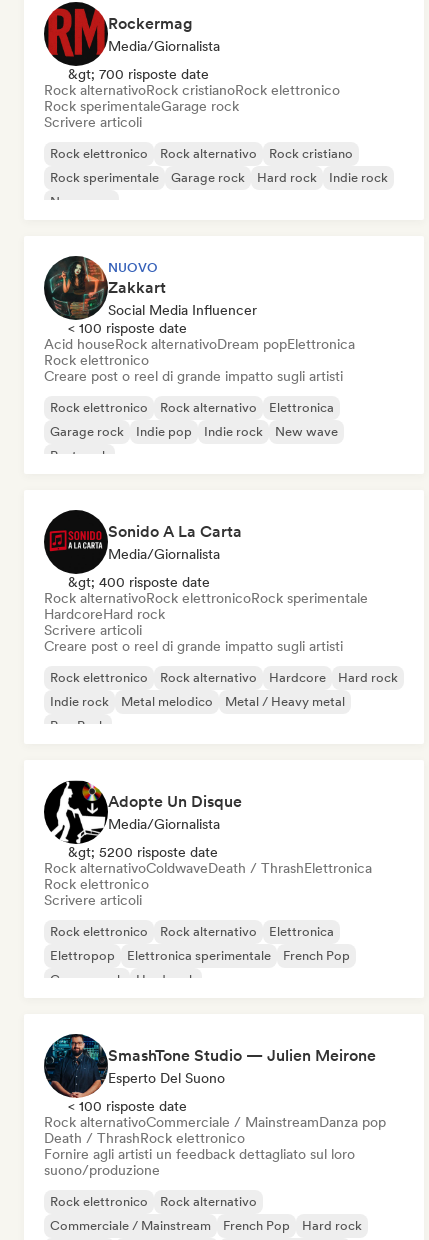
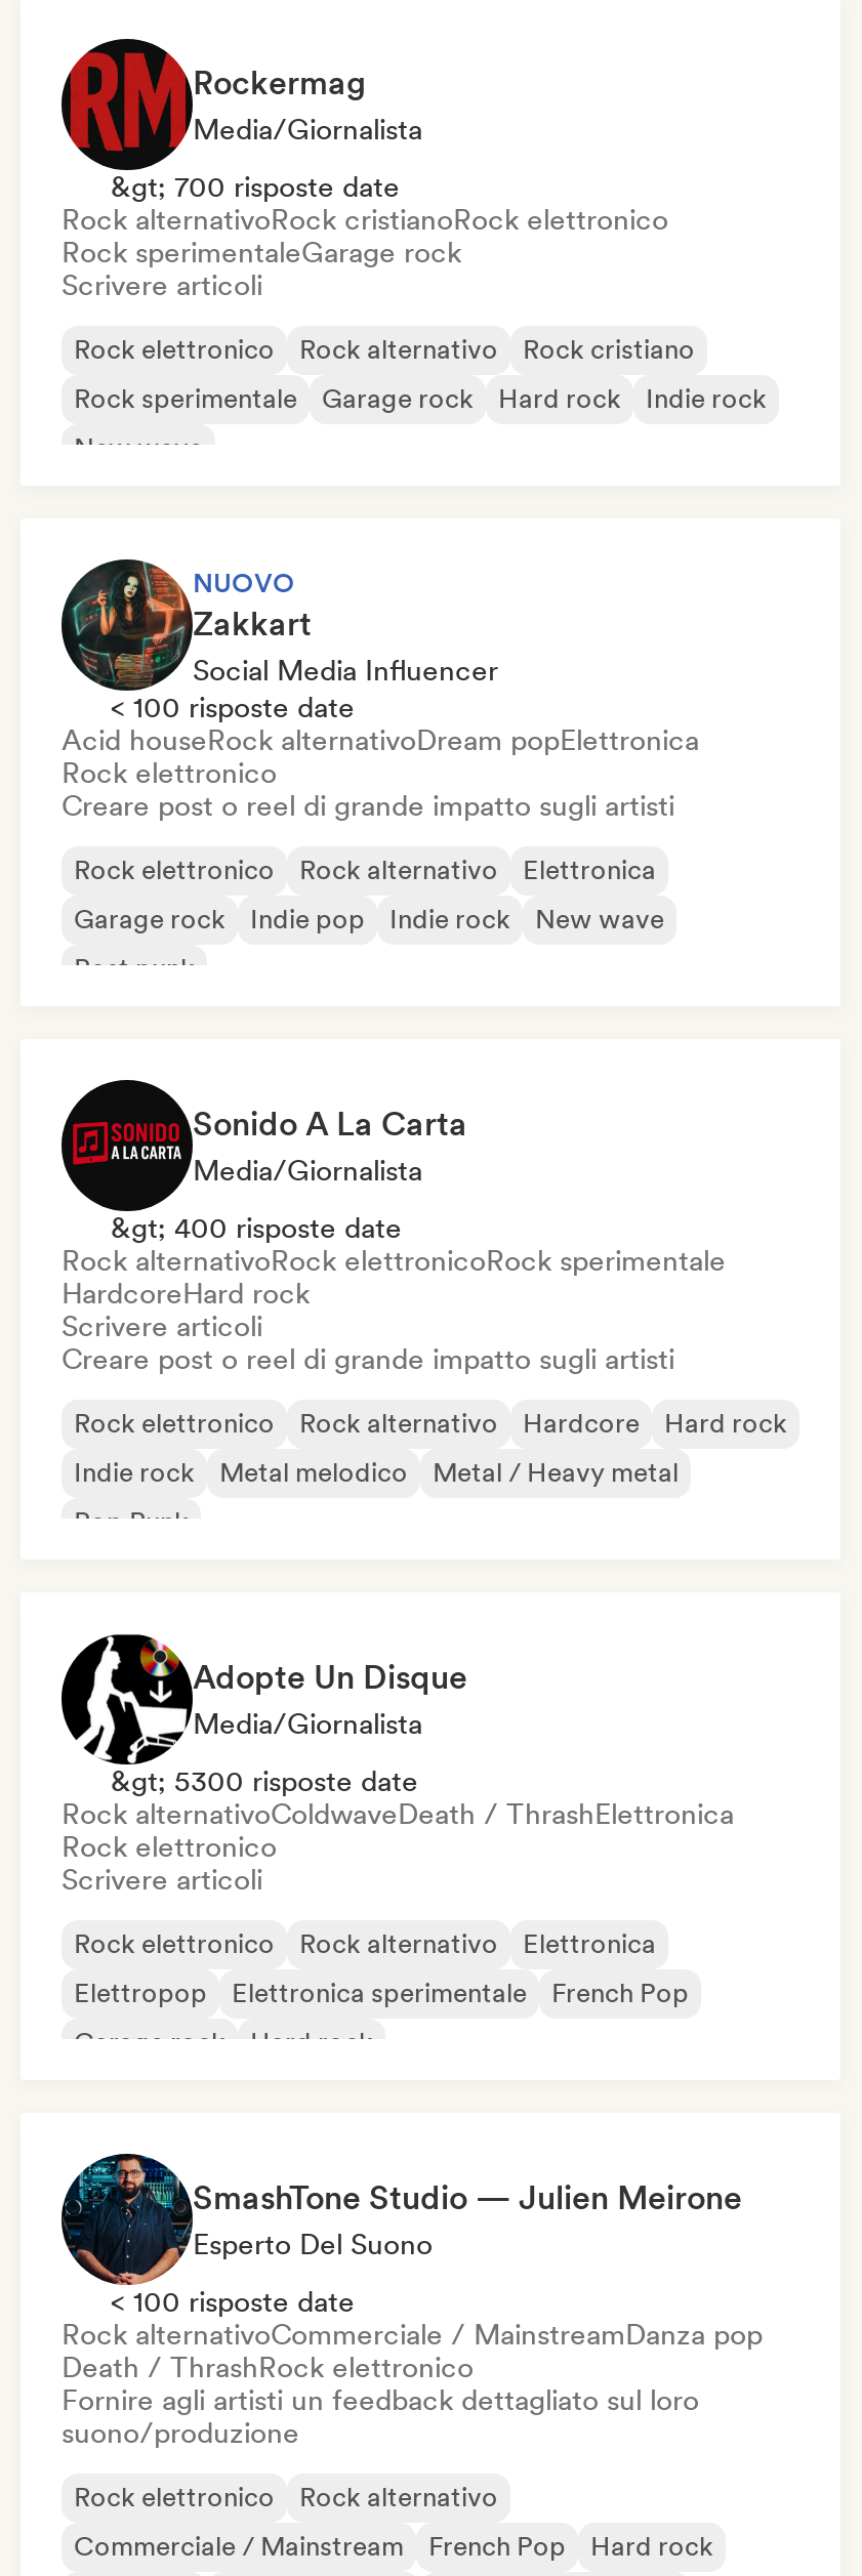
- &gt; 5200 risposte date
+ &gt; 5300 risposte date
